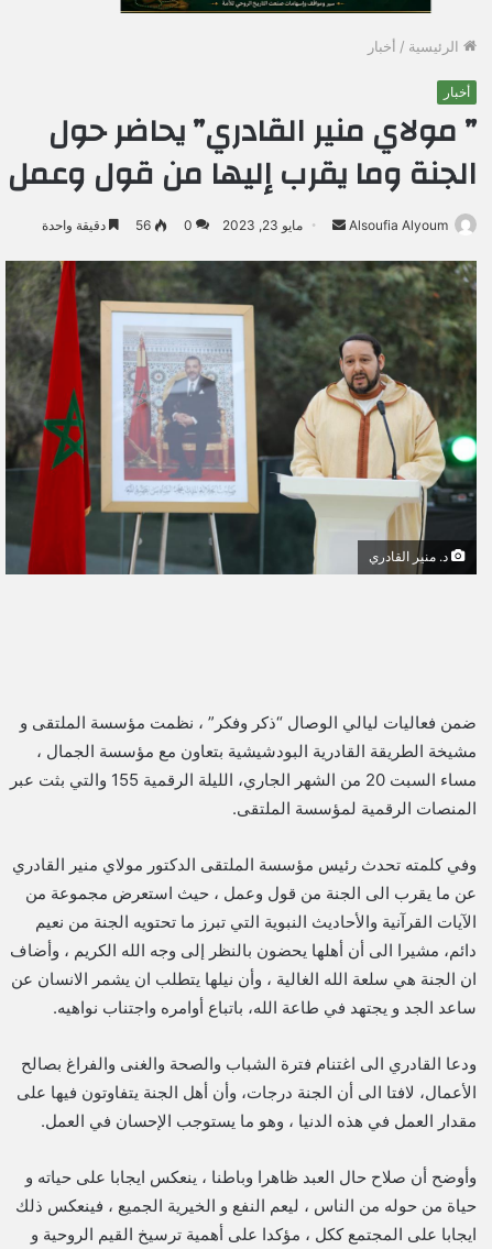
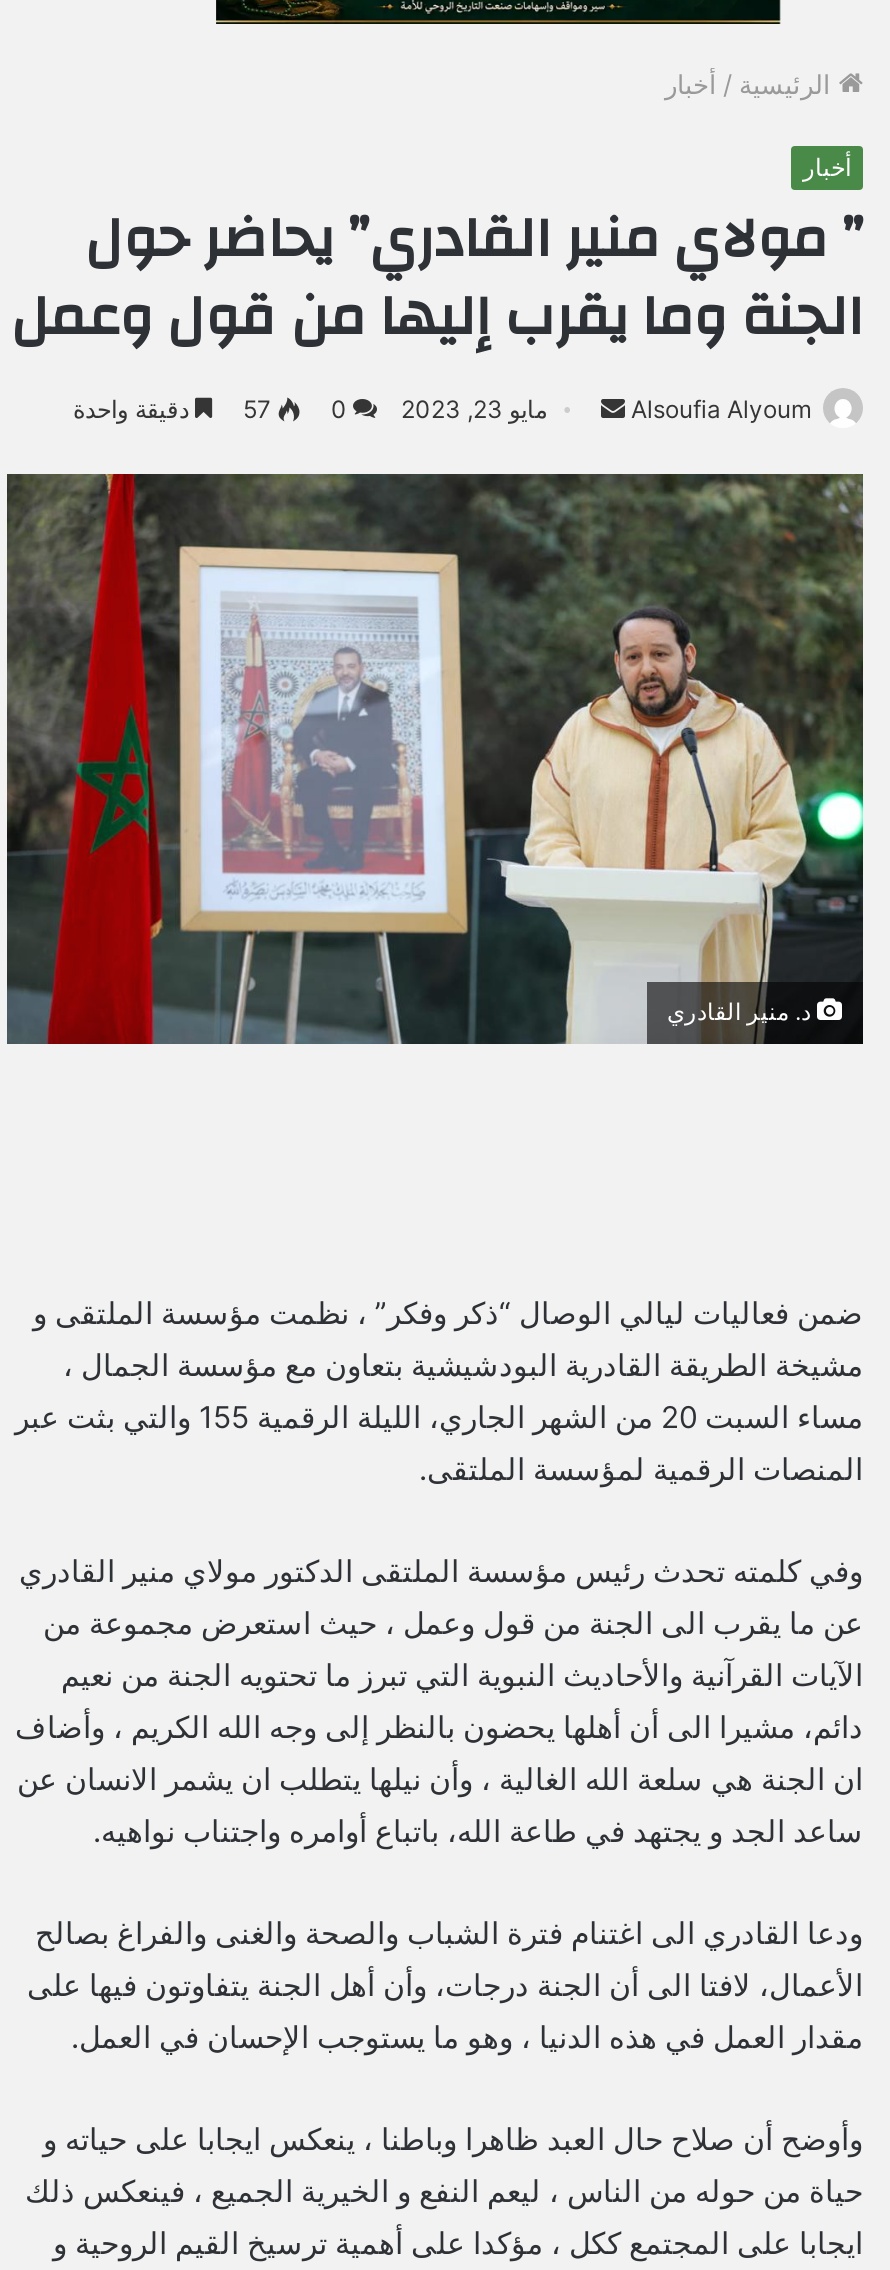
- 0 56 دقيقة واحدة
+ 0 57 دقيقة واحدة
